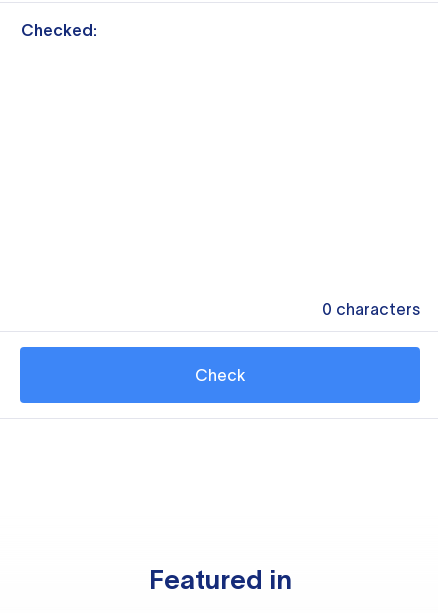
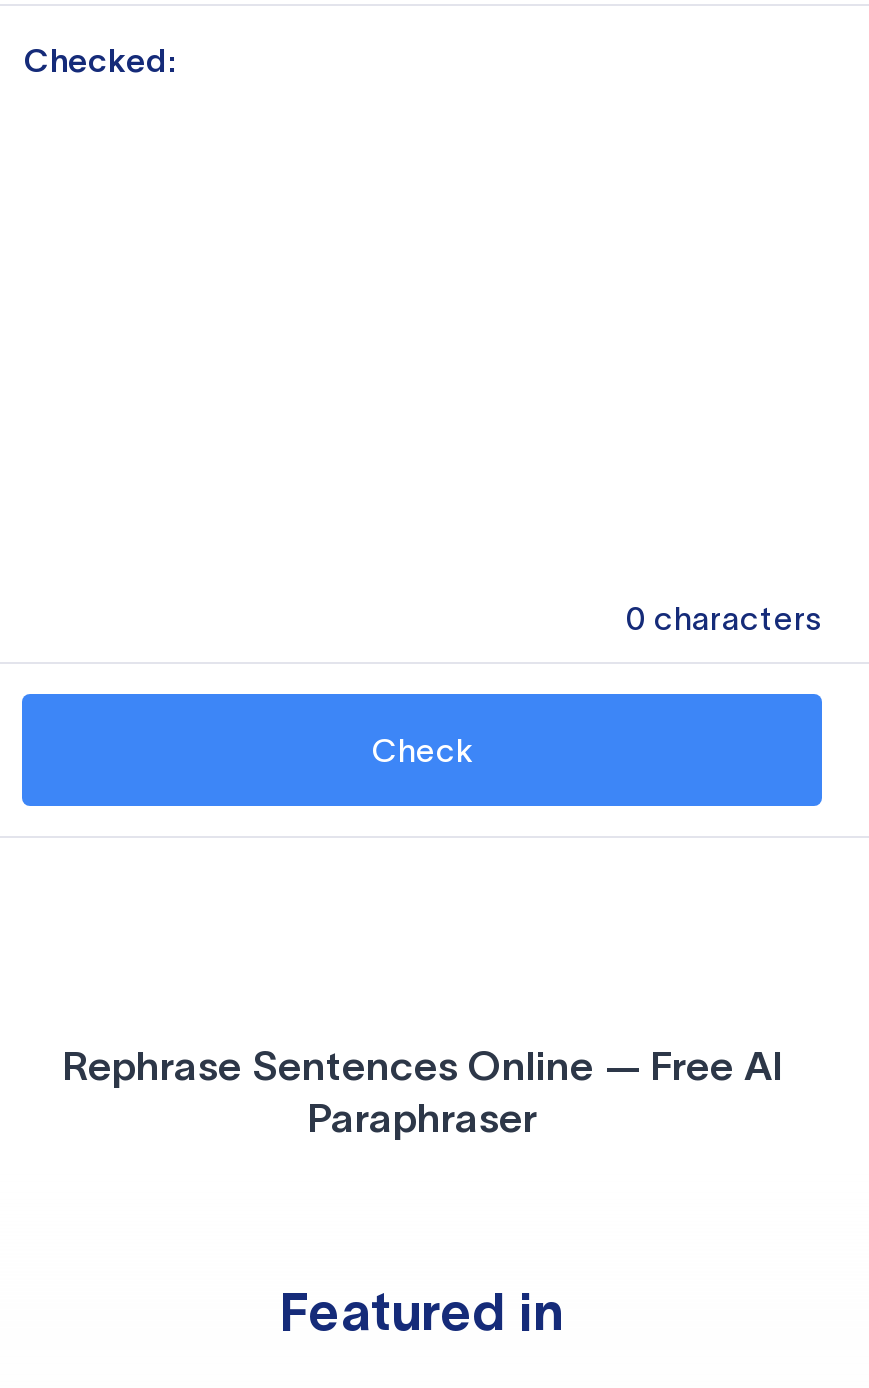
+ Rephrase Sentences Online — Free AI
+ Paraphraser
